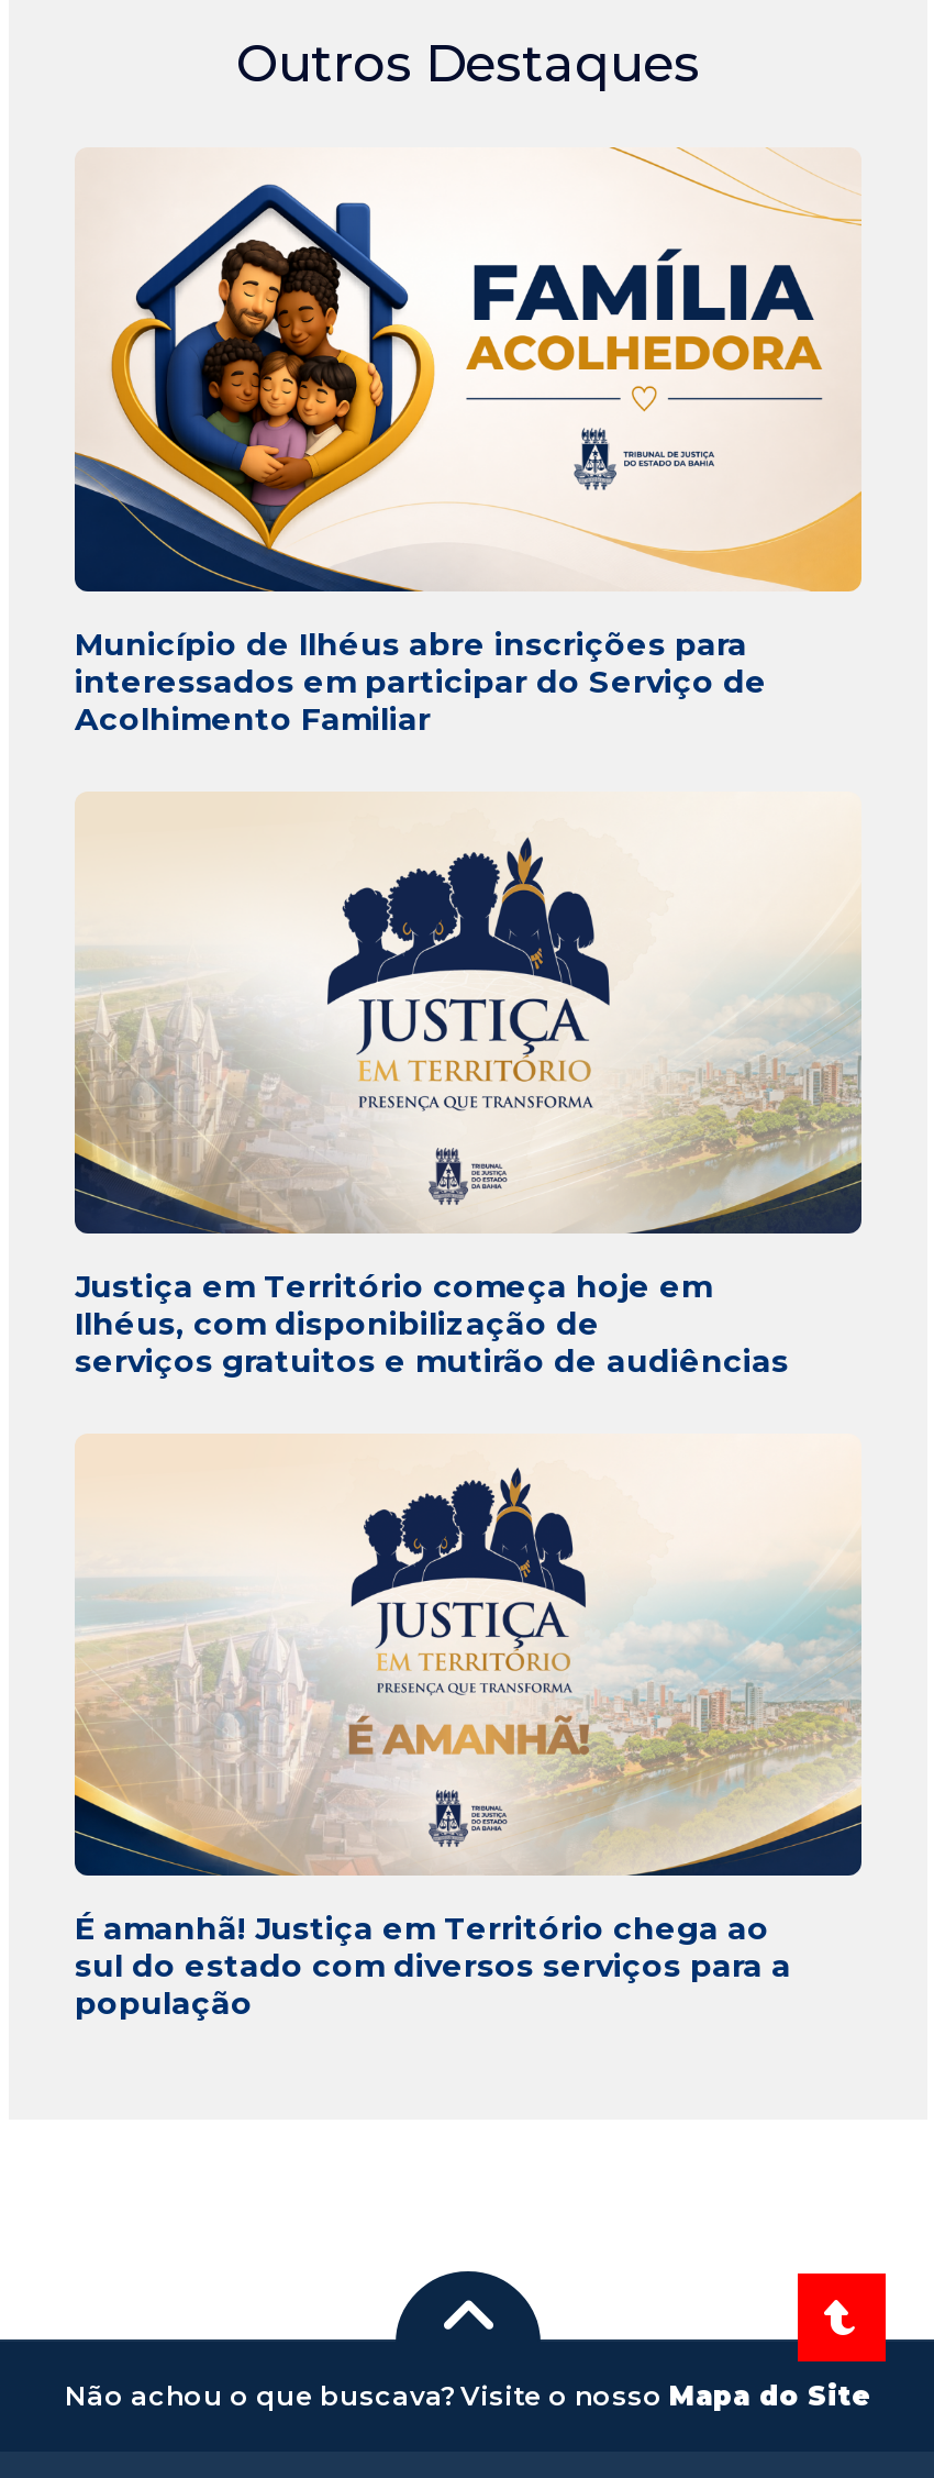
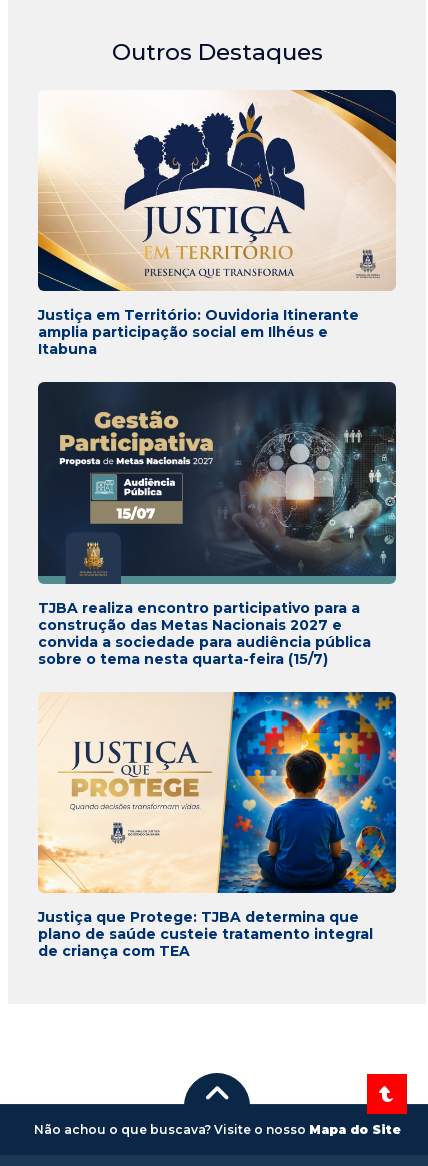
- [image]
- Município de Ilhéus abre inscrições para
- interessados em participar do Serviço de
- Acolhimento Familiar
+ [image]
+ Justiça em Território: Ouvidoria Itinerante
+ amplia participação social em Ilhéus e
+ Itabuna

- [image]
- Justiça em Território começa hoje em
- Ilhéus, com disponibilização de
- serviços gratuitos e mutirão de audiências
+ [image]
+ TJBA realiza encontro participativo para a
+ construção das Metas Nacionais 2027 e
+ convida a sociedade para audiência pública
+ sobre o tema nesta quarta-feira (15/7)

- [image]
- É amanhã! Justiça em Território chega ao
- sul do estado com diversos serviços para a
- população
+ [image]
+ Justiça que Protege: TJBA determina que
+ plano de saúde custeie tratamento integral
+ de criança com TEA
